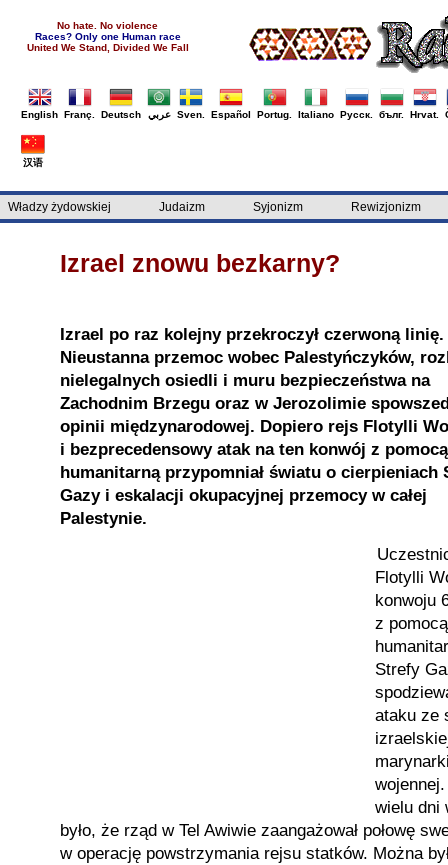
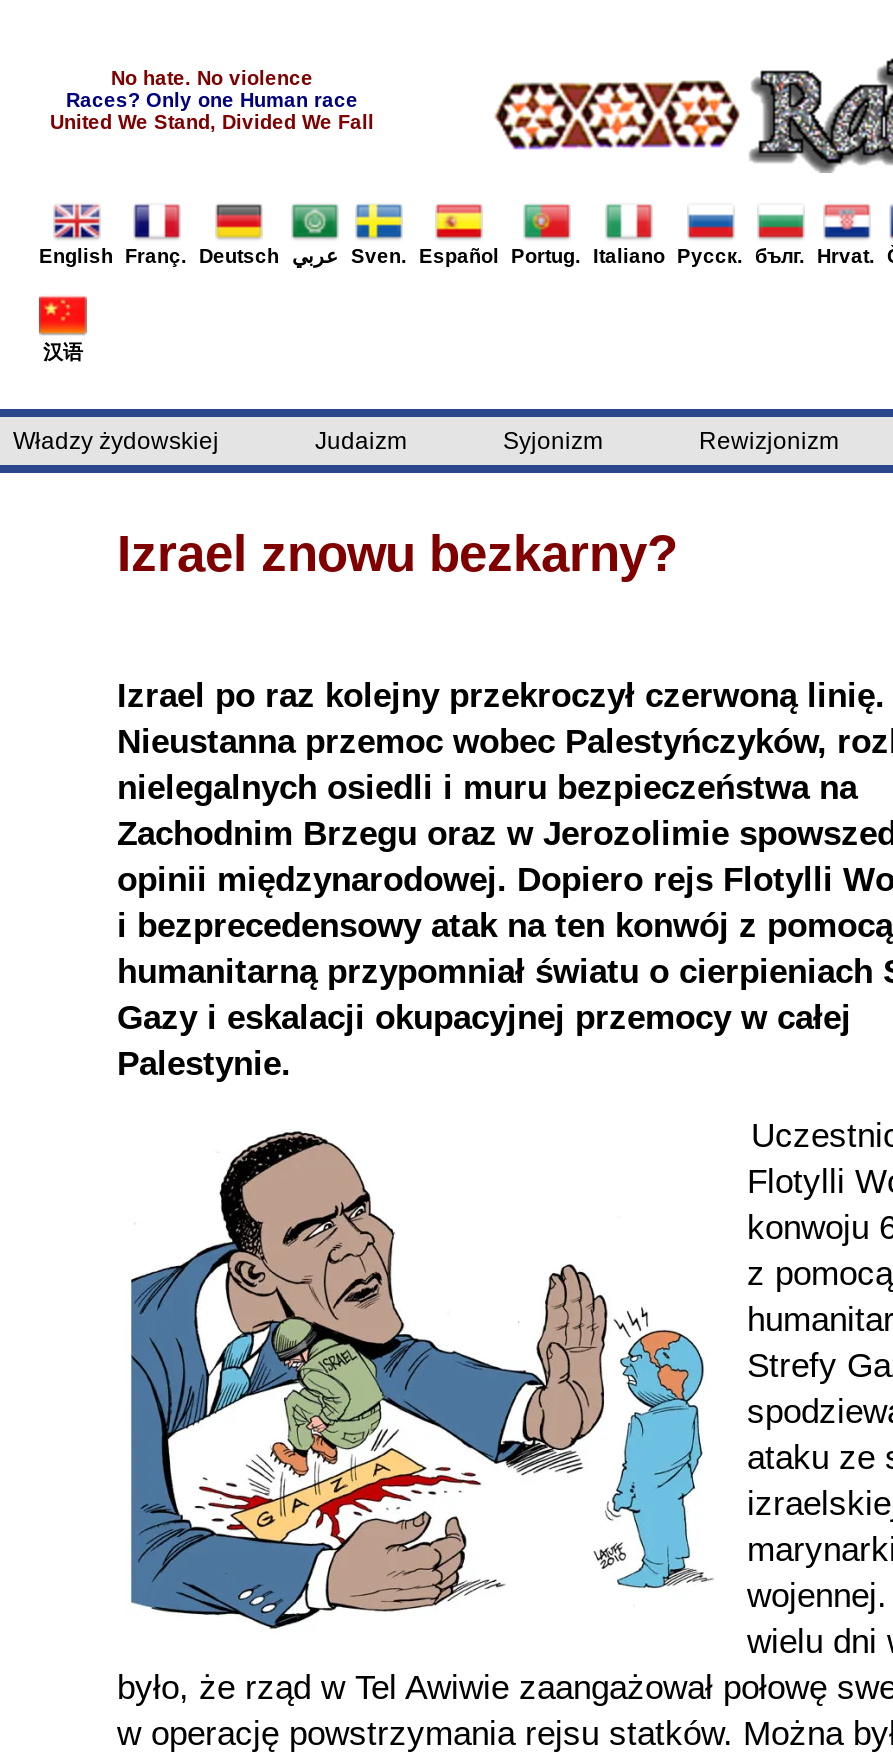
+ [image]
